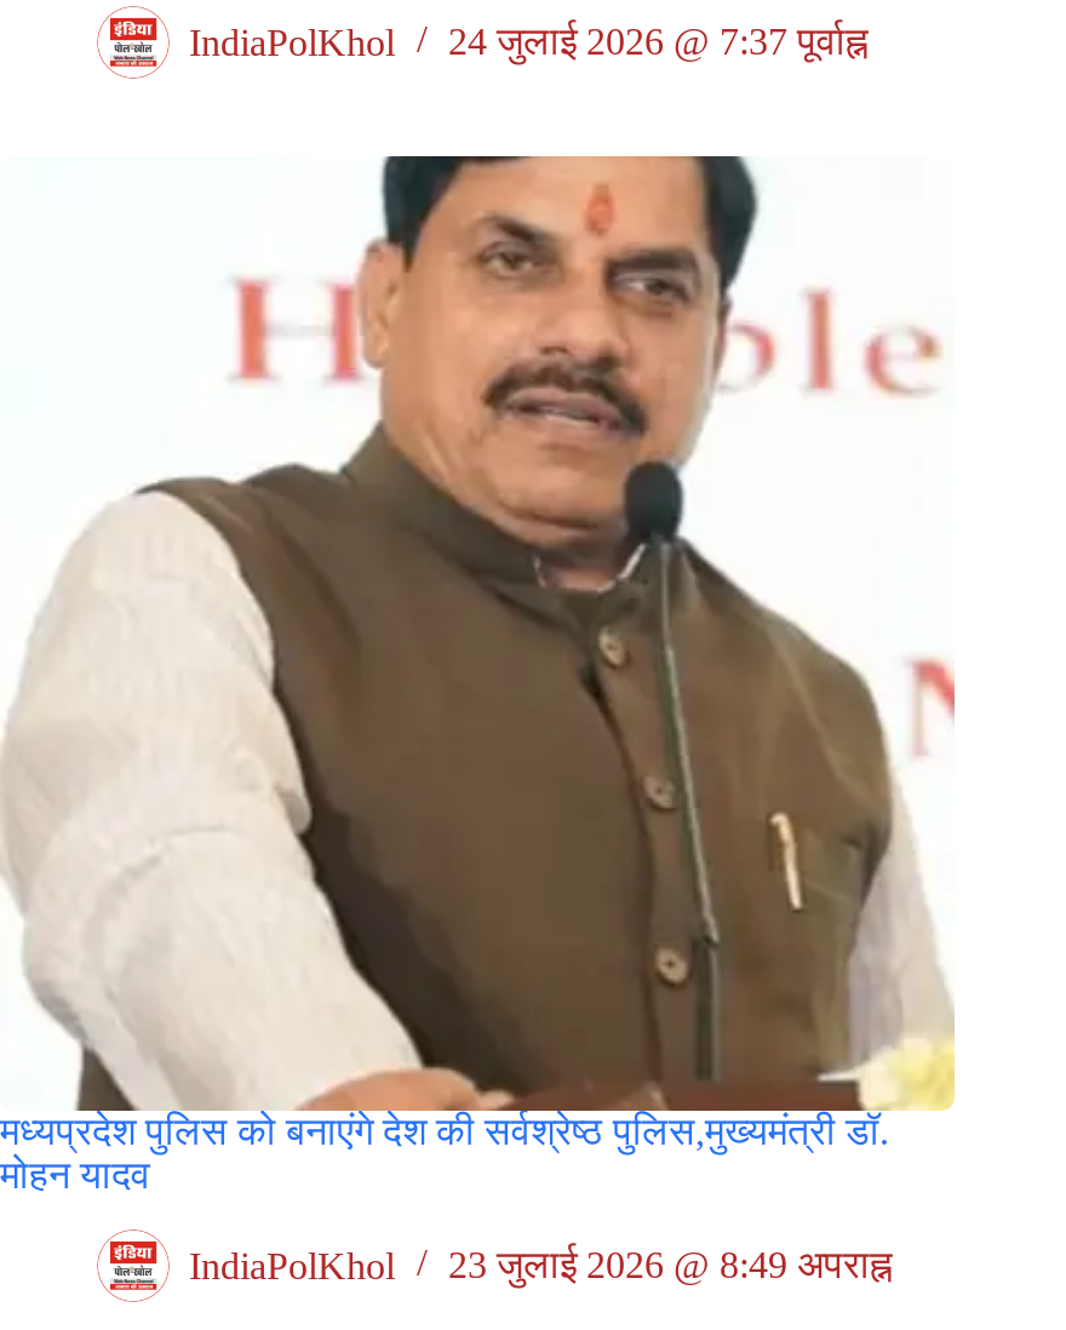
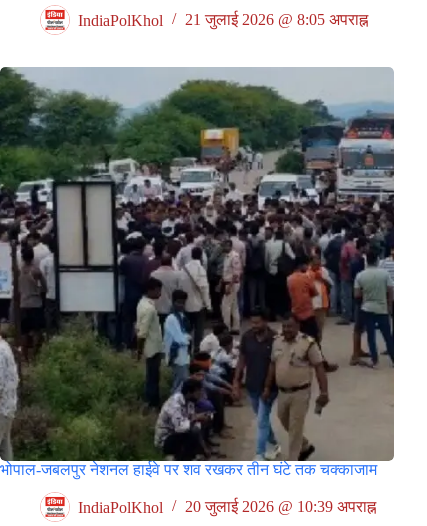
- IndiaPolKhol 24 जुलाई 2026 @ 7:37 पूर्वाह्न
+ IndiaPolKhol 21 जुलाई 2026 @ 8:05 अपराह्न

- [image]
- मध्यप्रदेश पुलिस को बनाएंगे देश की सर्वश्रेष्ठ पुलिस,मुख्यमंत्री डॉ.
- मोहन यादव
+ [image]
+ भोपाल-जबलपुर नेशनल हाईवे पर शव रखकर तीन घंटे तक चक्काजाम

- IndiaPolKhol 23 जुलाई 2026 @ 8:49 अपराह्न
+ IndiaPolKhol 20 जुलाई 2026 @ 10:39 अपराह्न
